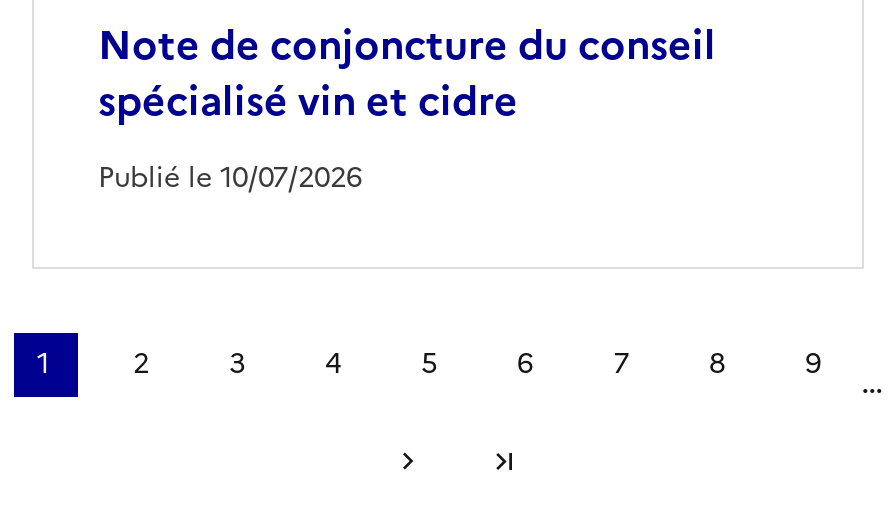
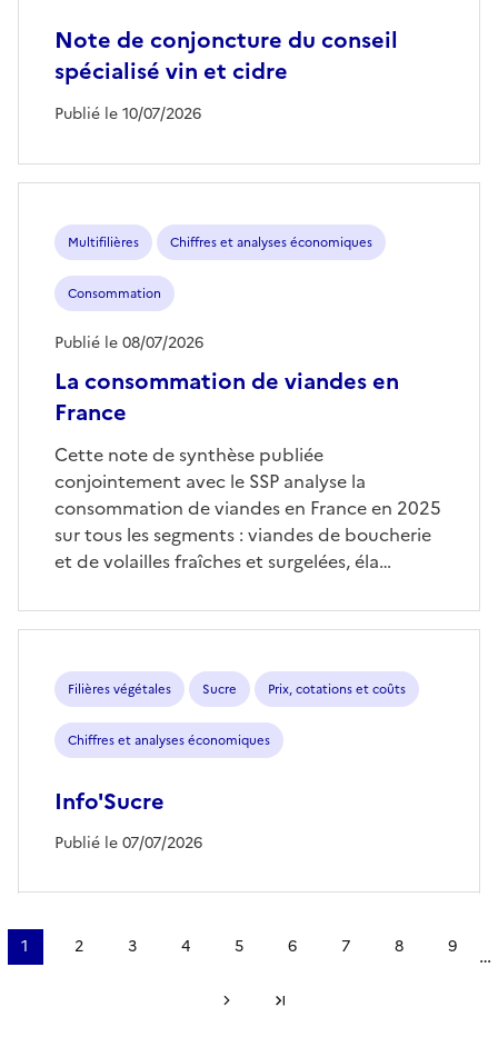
+ Multifilières
+ Chiffres et analyses économiques
+ Consommation
+ La consommation de viandes en
+ France

+ Publié le 08/07/2026

+ Cette note de synthèse publiée
+ conjointement avec le SSP analyse la
+ consommation de viandes en France en 2025
+ sur tous les segments : viandes de boucherie
+ et de volailles fraîches et surgelées, éla…

+ Filières végétales
+ Sucre
+ Prix, cotations et coûts
+ Chiffres et analyses économiques
+ Info'Sucre
+ Publié le 07/07/2026
